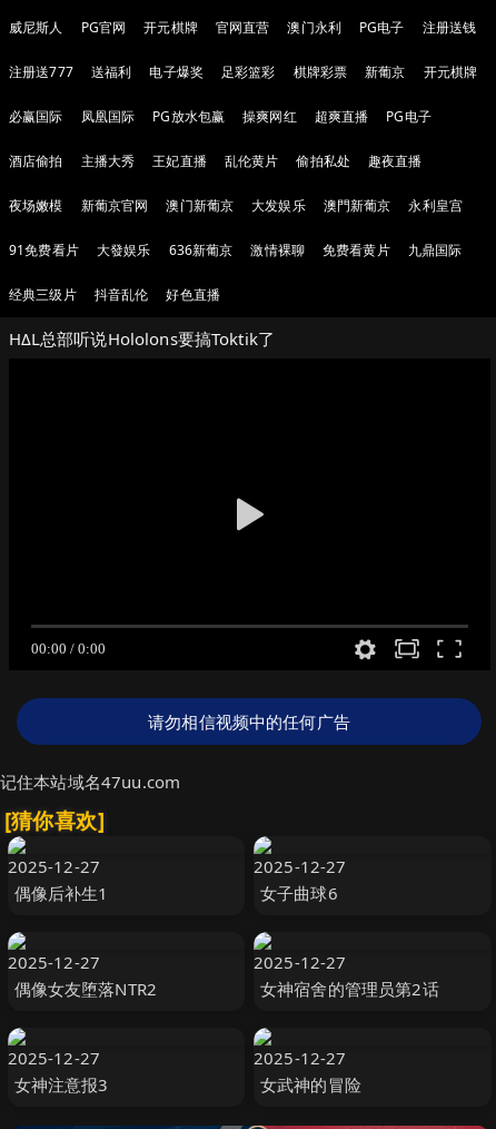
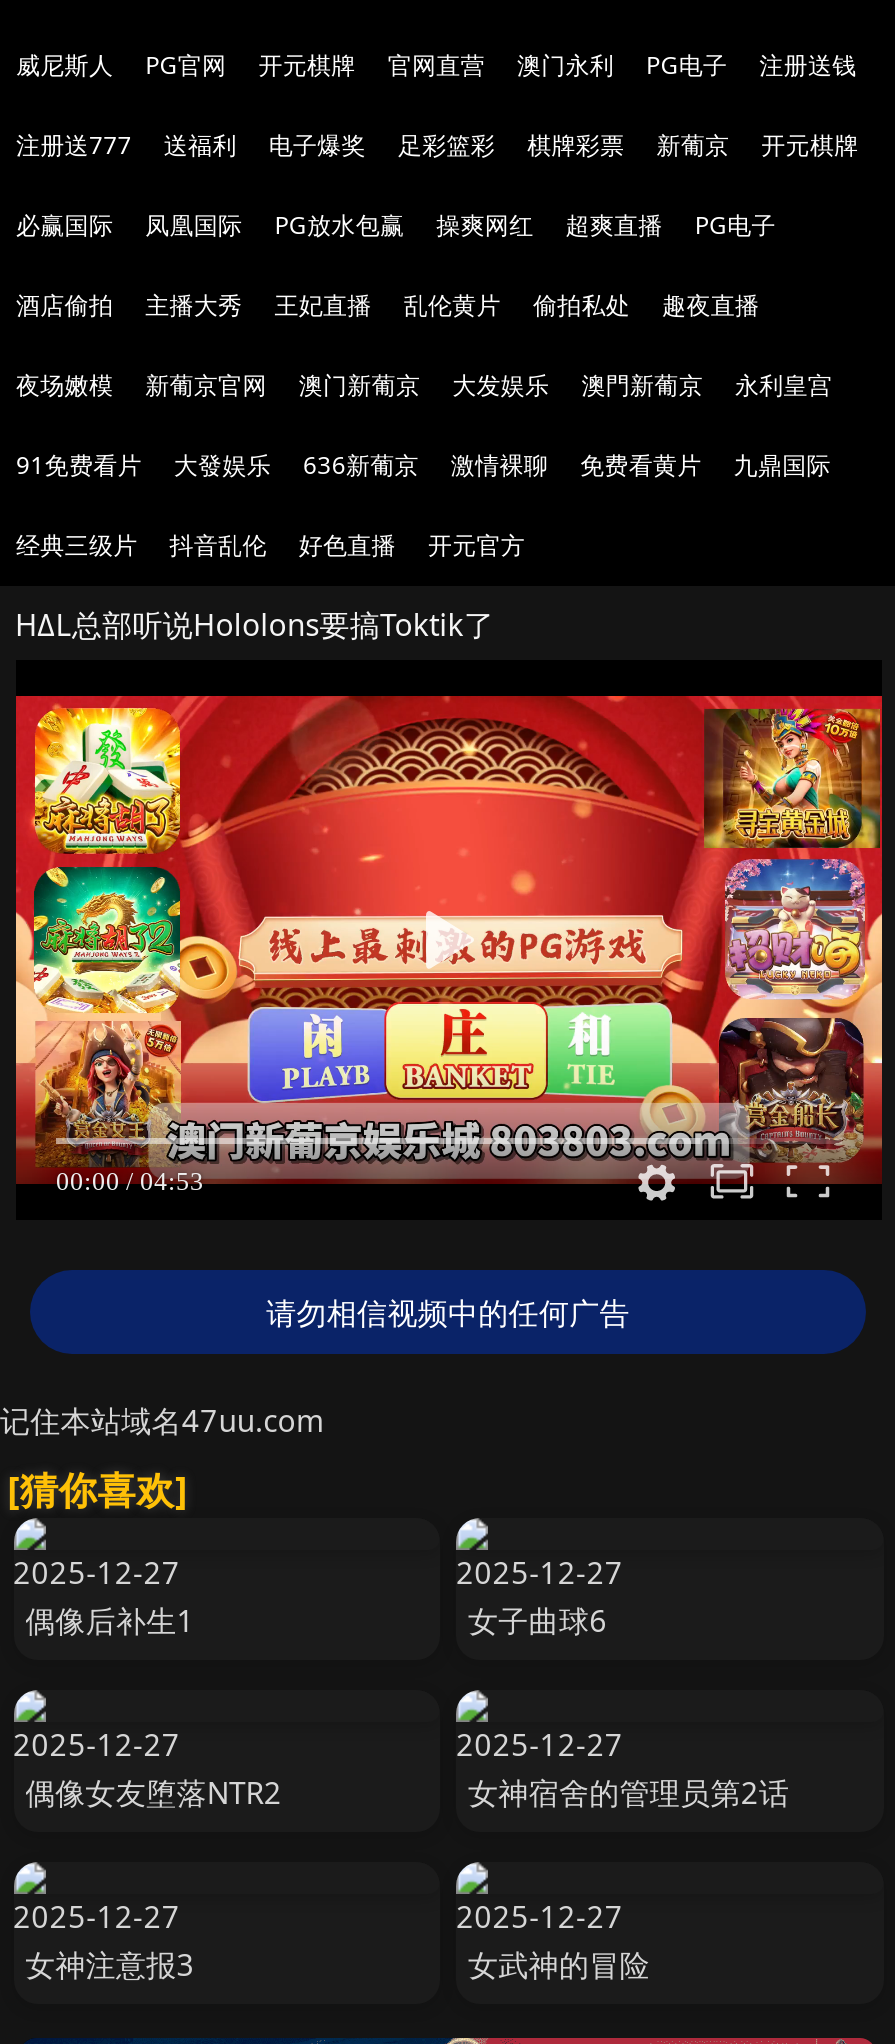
+ 开元官方

+ [image]
